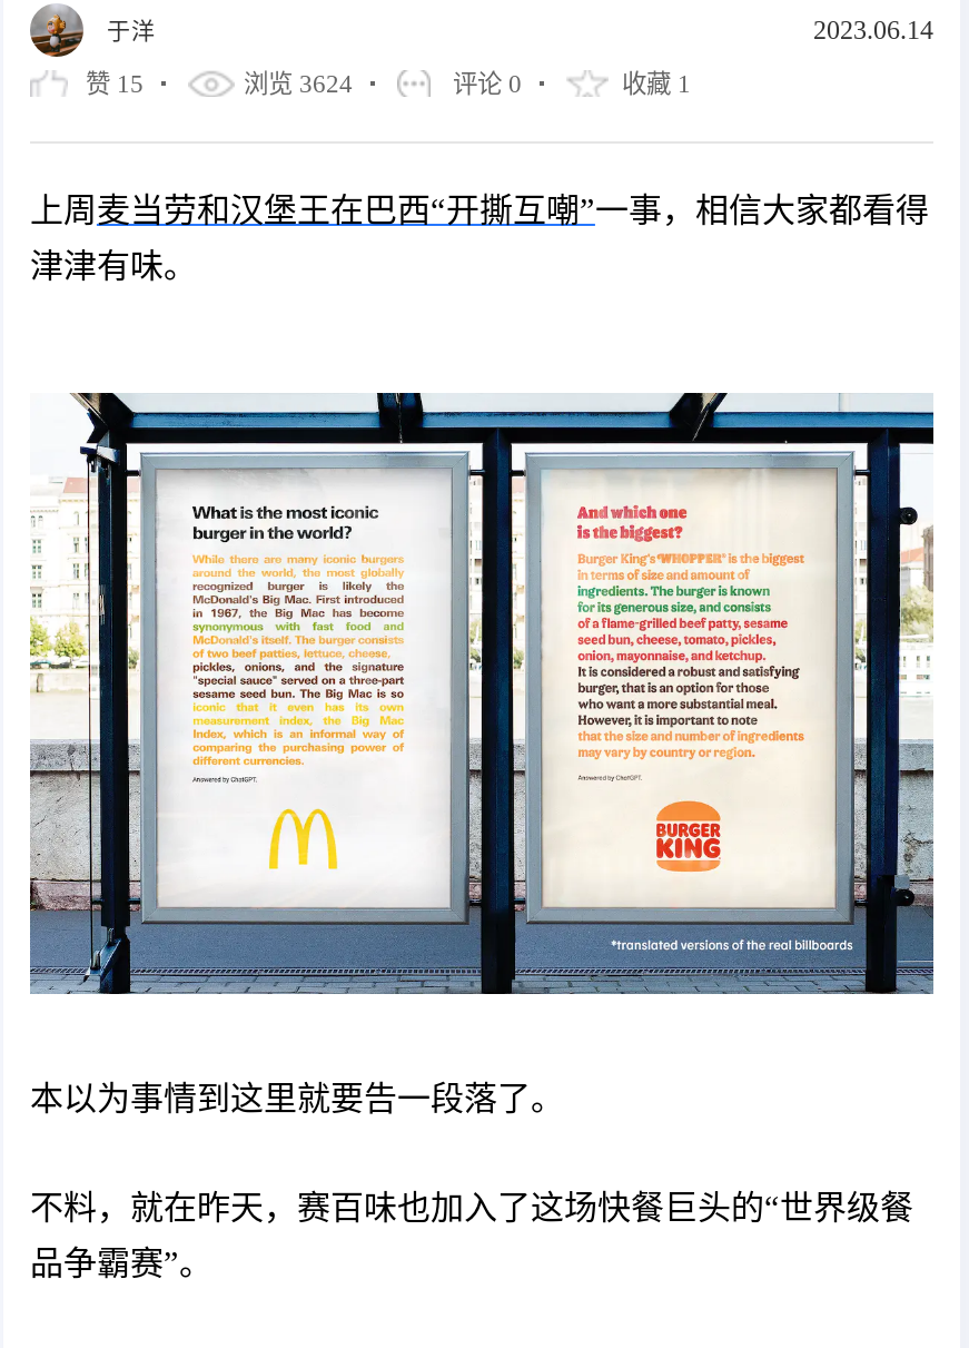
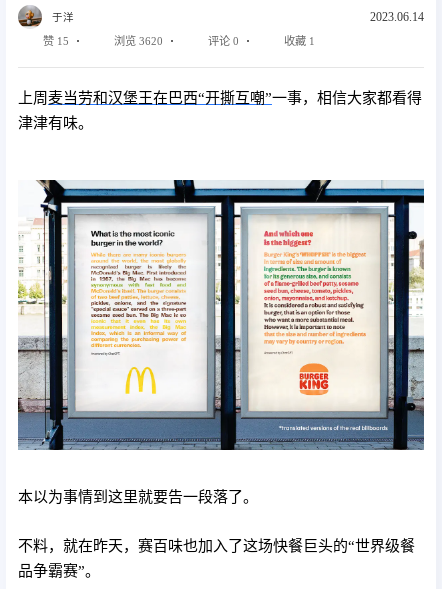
- 浏览 3624
+ 浏览 3620
